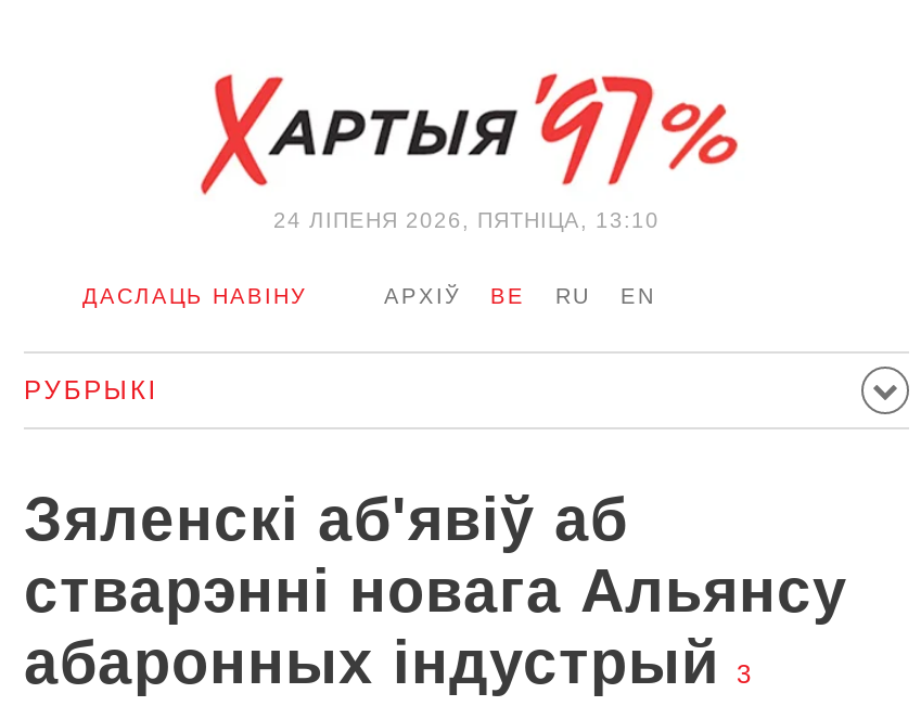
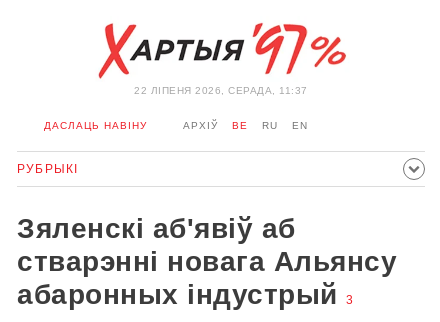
- 24 ЛIПЕНЯ 2026, ПЯТНІЦА, 13:10
+ 22 ЛIПЕНЯ 2026, СЕРАДА, 11:37
